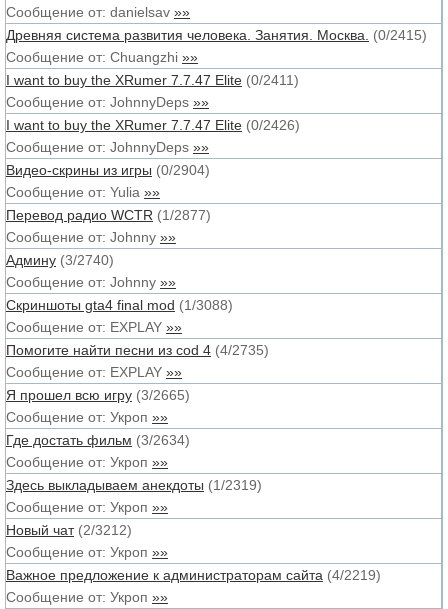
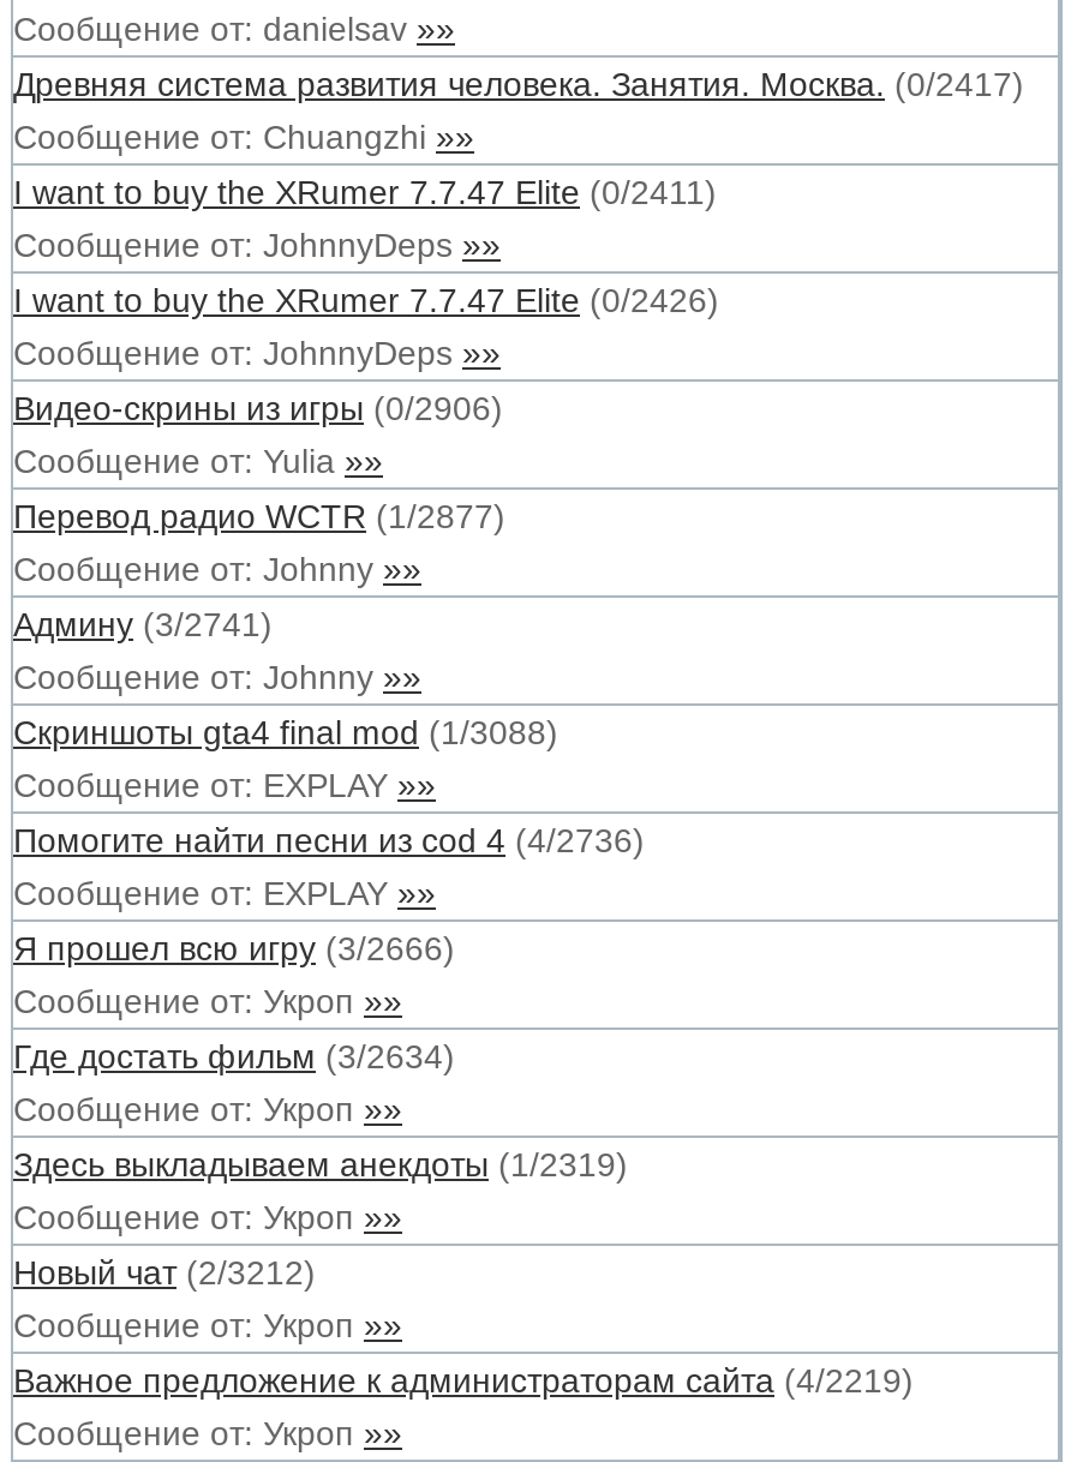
- Древняя система развития человека. Занятия. Москва. (0/2415)
+ Древняя система развития человека. Занятия. Москва. (0/2417)

- Видео-скрины из игры (0/2904)
+ Видео-скрины из игры (0/2906)

- Админу (3/2740)
+ Админу (3/2741)

- Помогите найти песни из cod 4 (4/2735)
+ Помогите найти песни из cod 4 (4/2736)

- Я прошел всю игру (3/2665)
+ Я прошел всю игру (3/2666)
